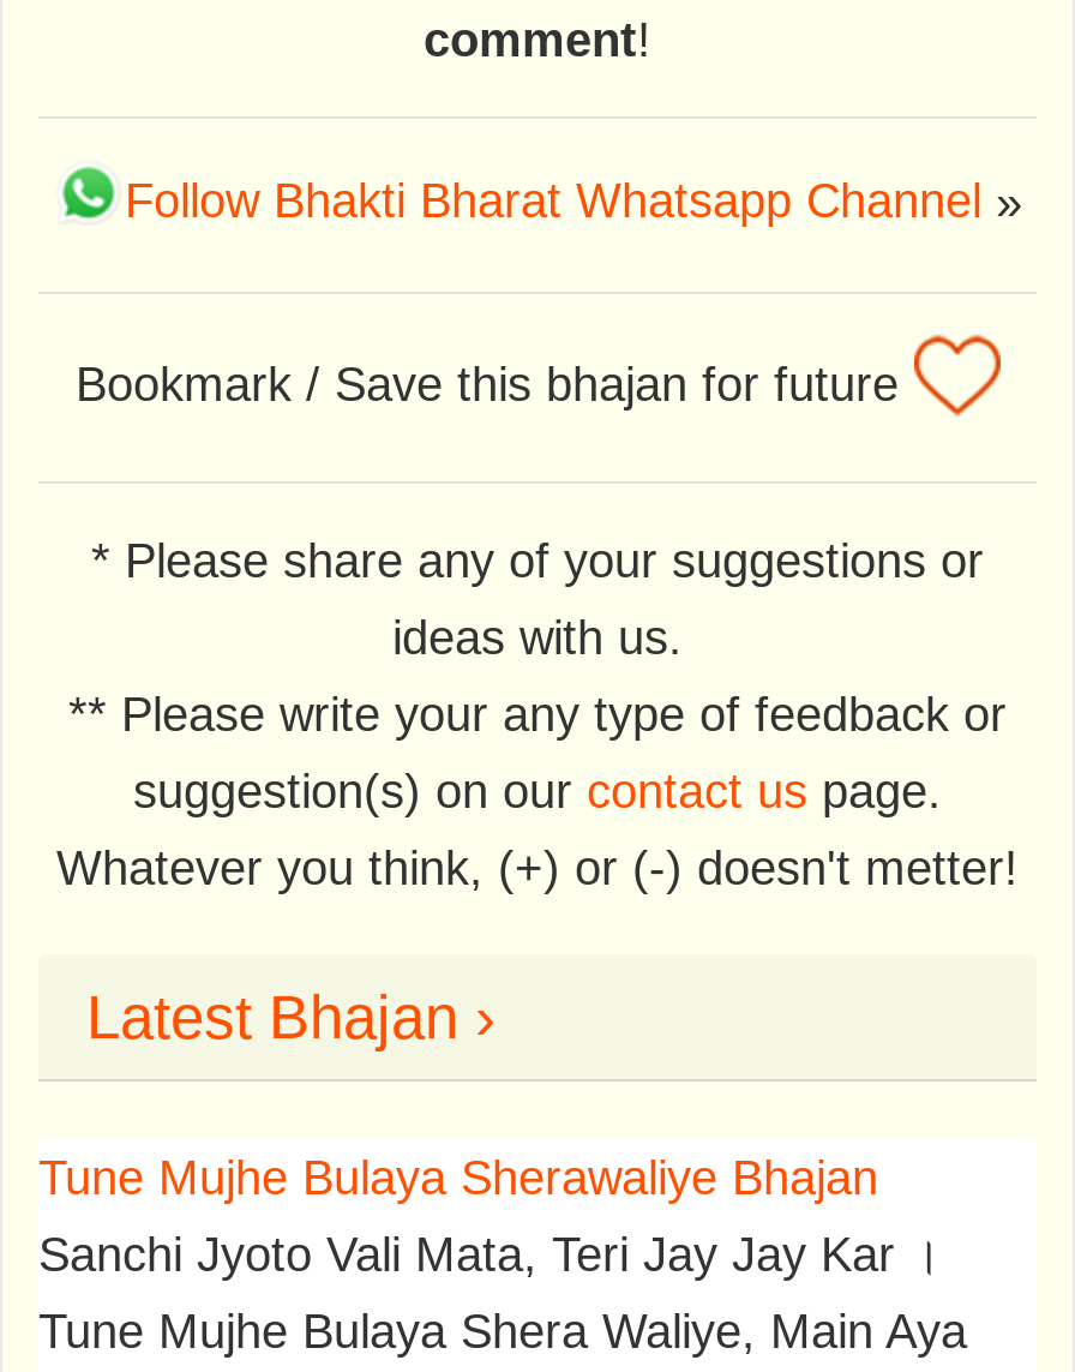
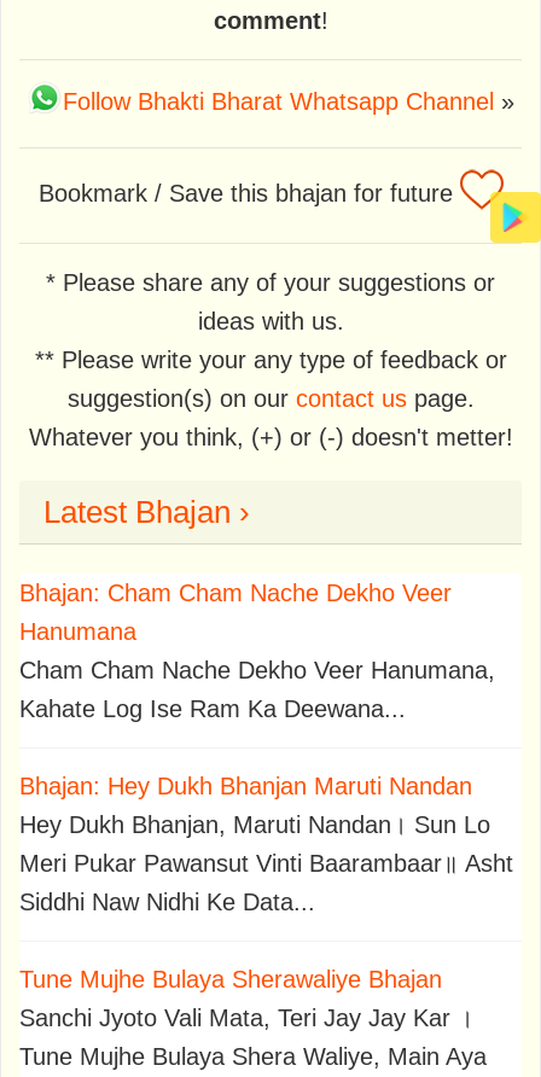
+ [image]

+ Bhajan: Cham Cham Nache Dekho Veer
+ Hanumana
+ Cham Cham Nache Dekho Veer Hanumana,
+ Kahate Log Ise Ram Ka Deewana...
+ Bhajan: Hey Dukh Bhanjan Maruti Nandan
+ Hey Dukh Bhanjan, Maruti Nandan। Sun Lo
+ Meri Pukar Pawansut Vinti Baarambaar॥ Asht
+ Siddhi Naw Nidhi Ke Data...
